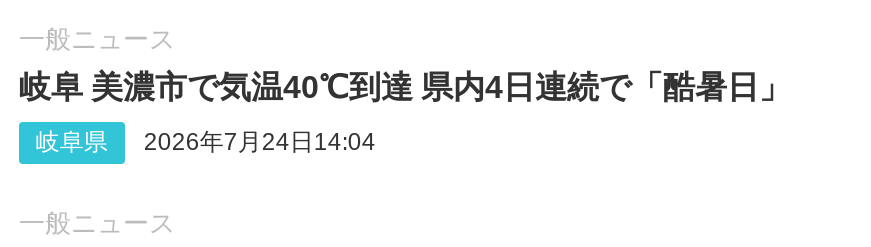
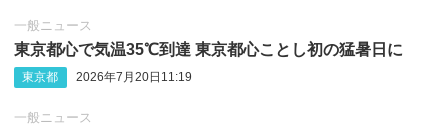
- 岐阜 美濃市で気温40℃到達 県内4日連続で「酷暑日」
+ 東京都心で気温35℃到達 東京都心ことし初の猛暑日に

- 岐阜県
- 2026年7月24日14:04
+ 東京都
+ 2026年7月20日11:19
